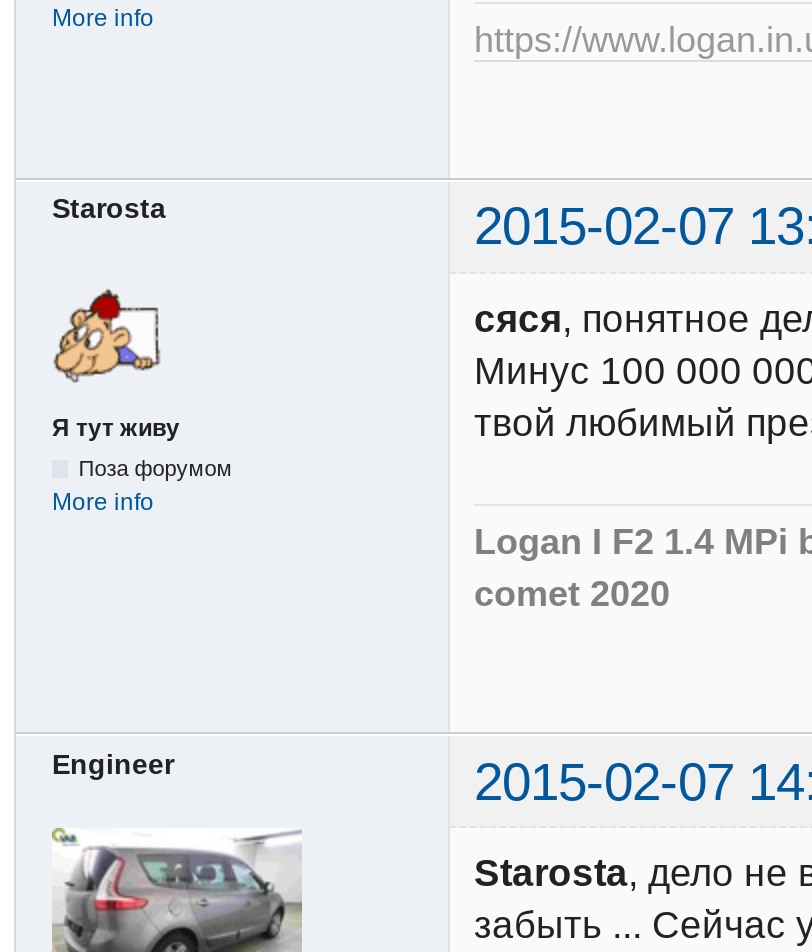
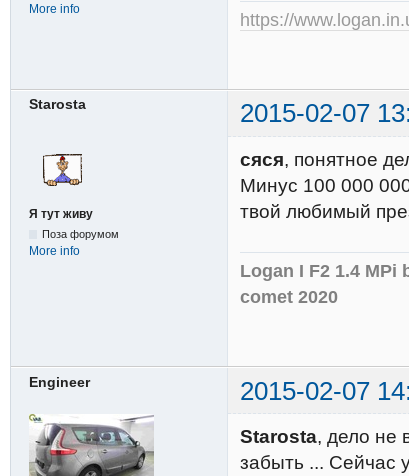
- [image]
+ [image]
